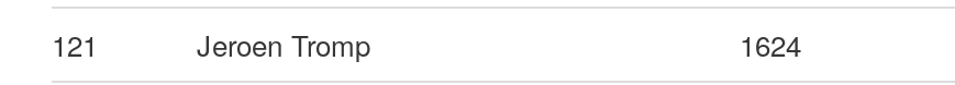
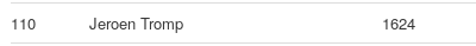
- 121
+ 110
